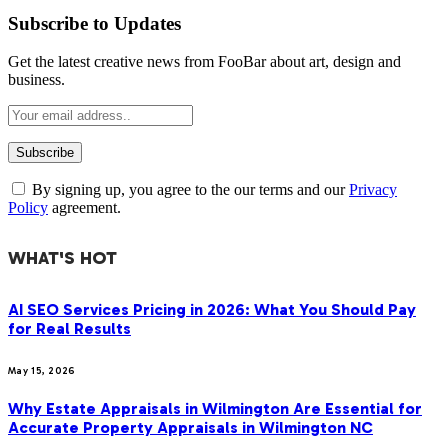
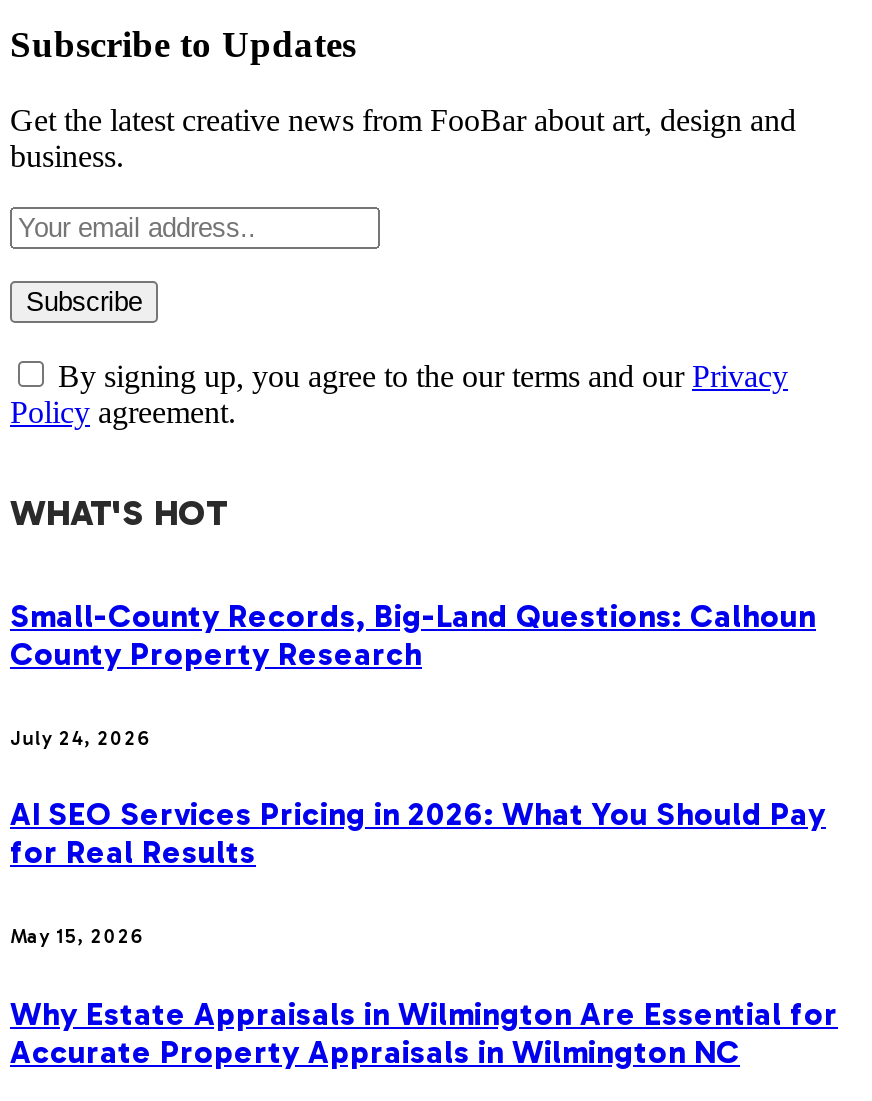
+ Small-County Records, Big-Land Questions: Calhoun
+ County Property Research
+ July 24, 2026
